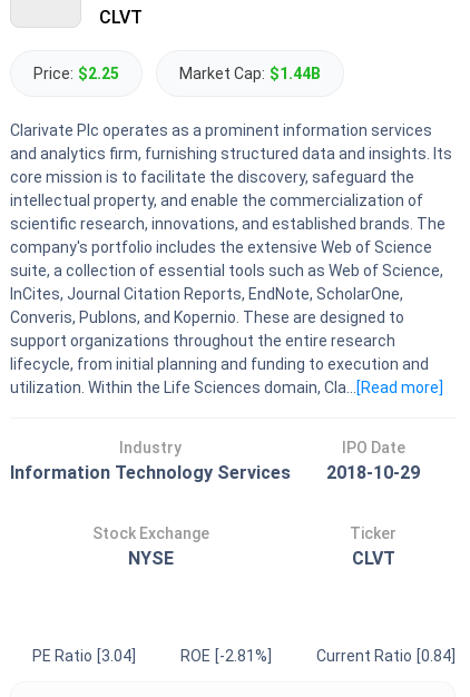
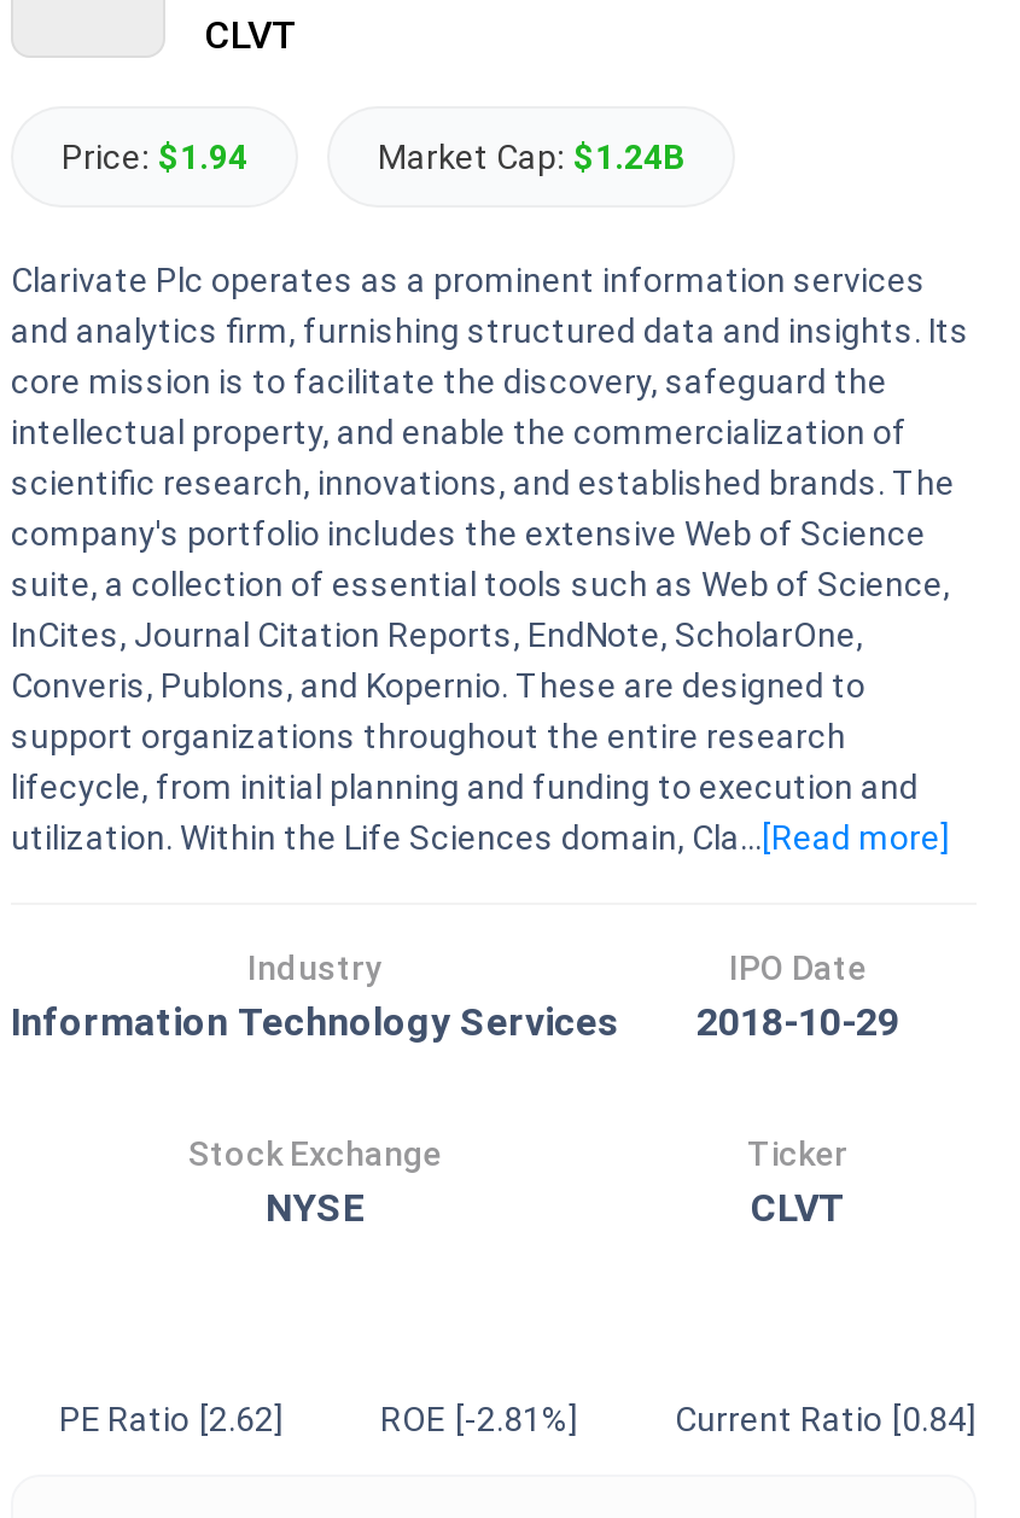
- Price: $2.25
+ Price: $1.94

- Market Cap: $1.44B
+ Market Cap: $1.24B

- PE Ratio [3.04]
+ PE Ratio [2.62]
